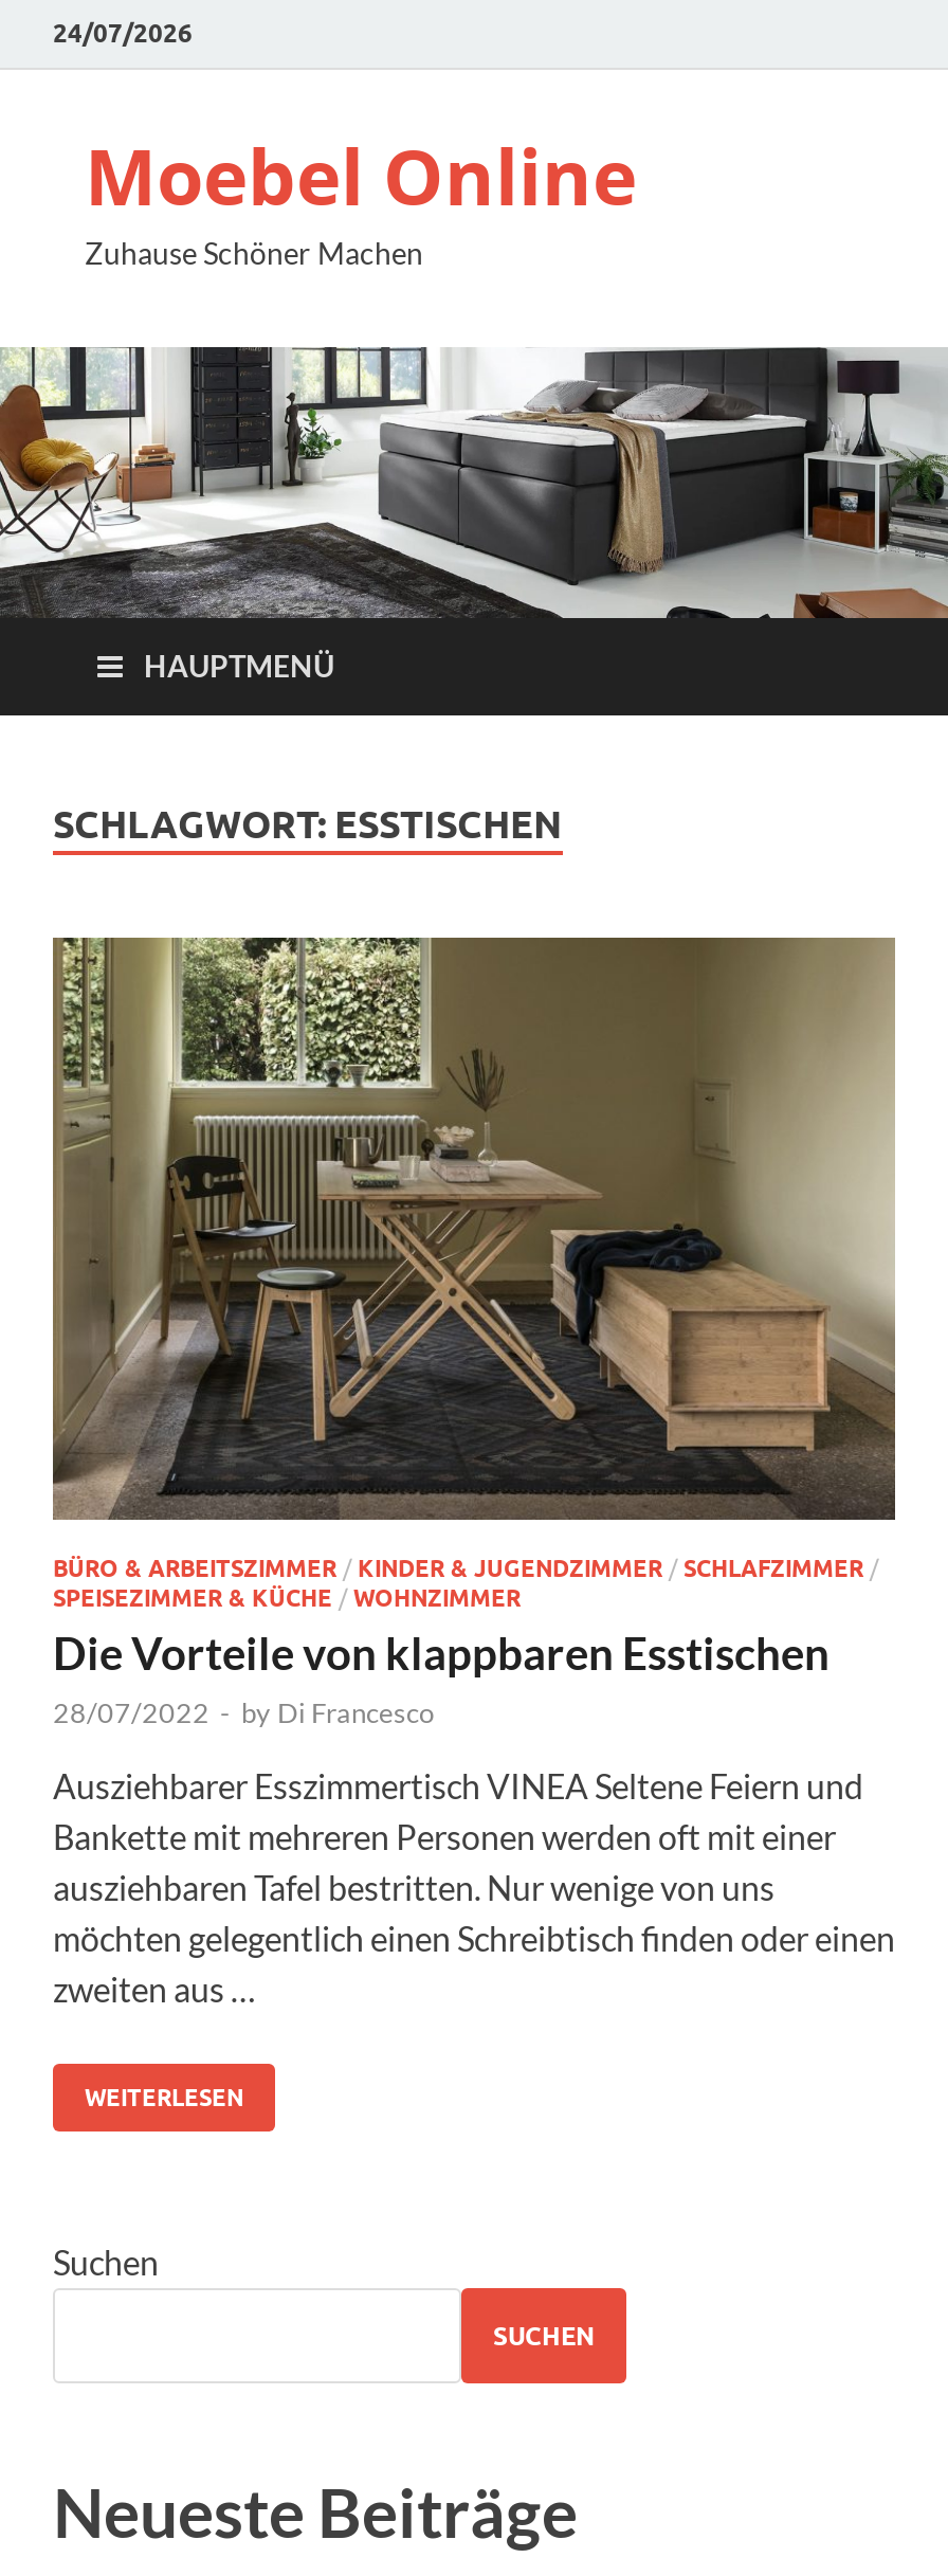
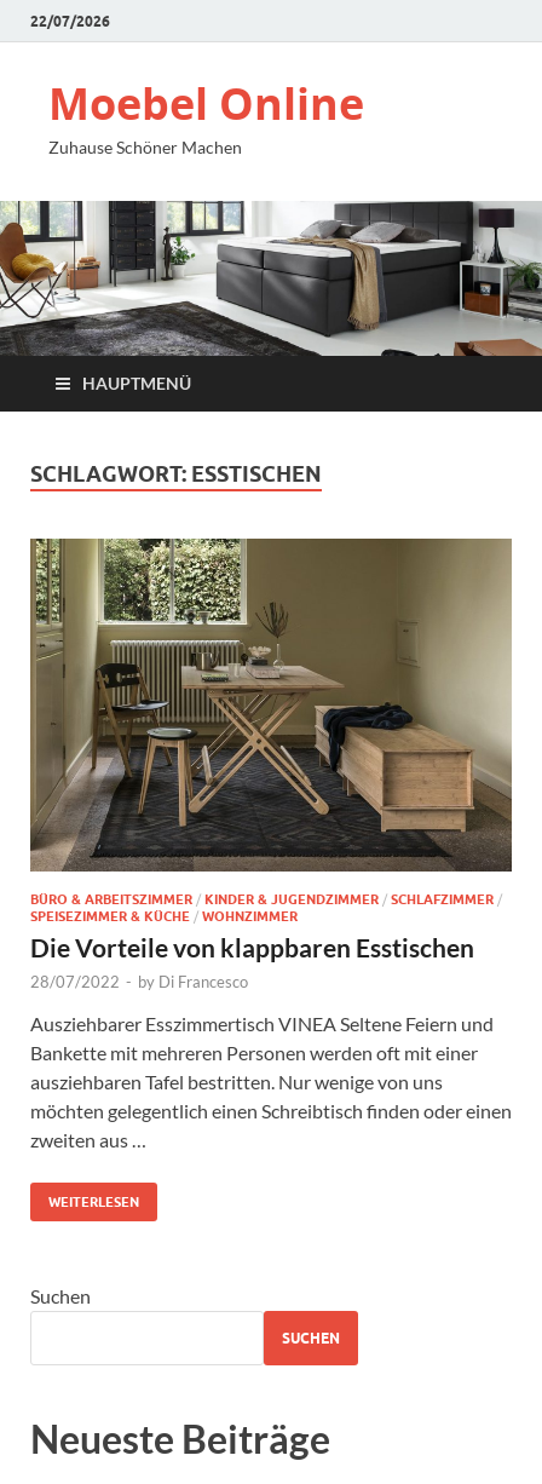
- 24/07/2026
+ 22/07/2026
